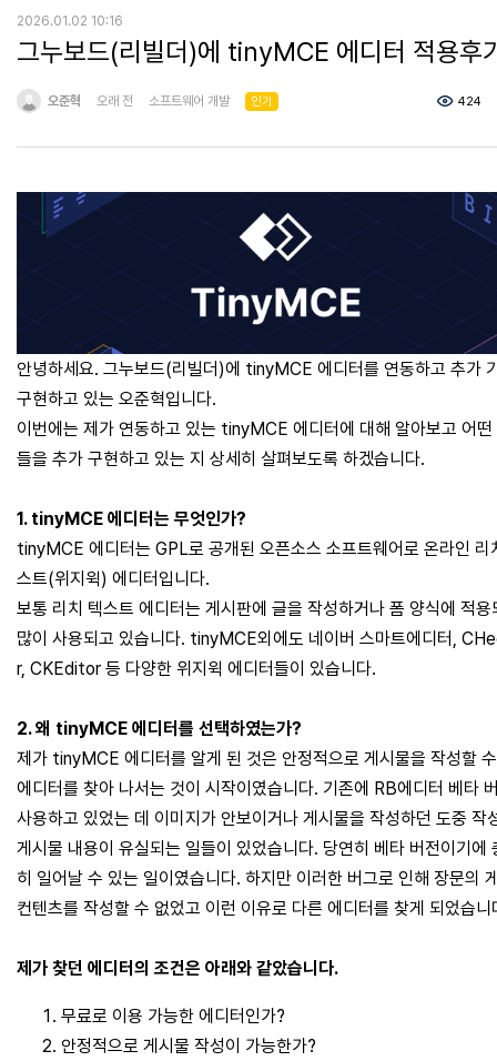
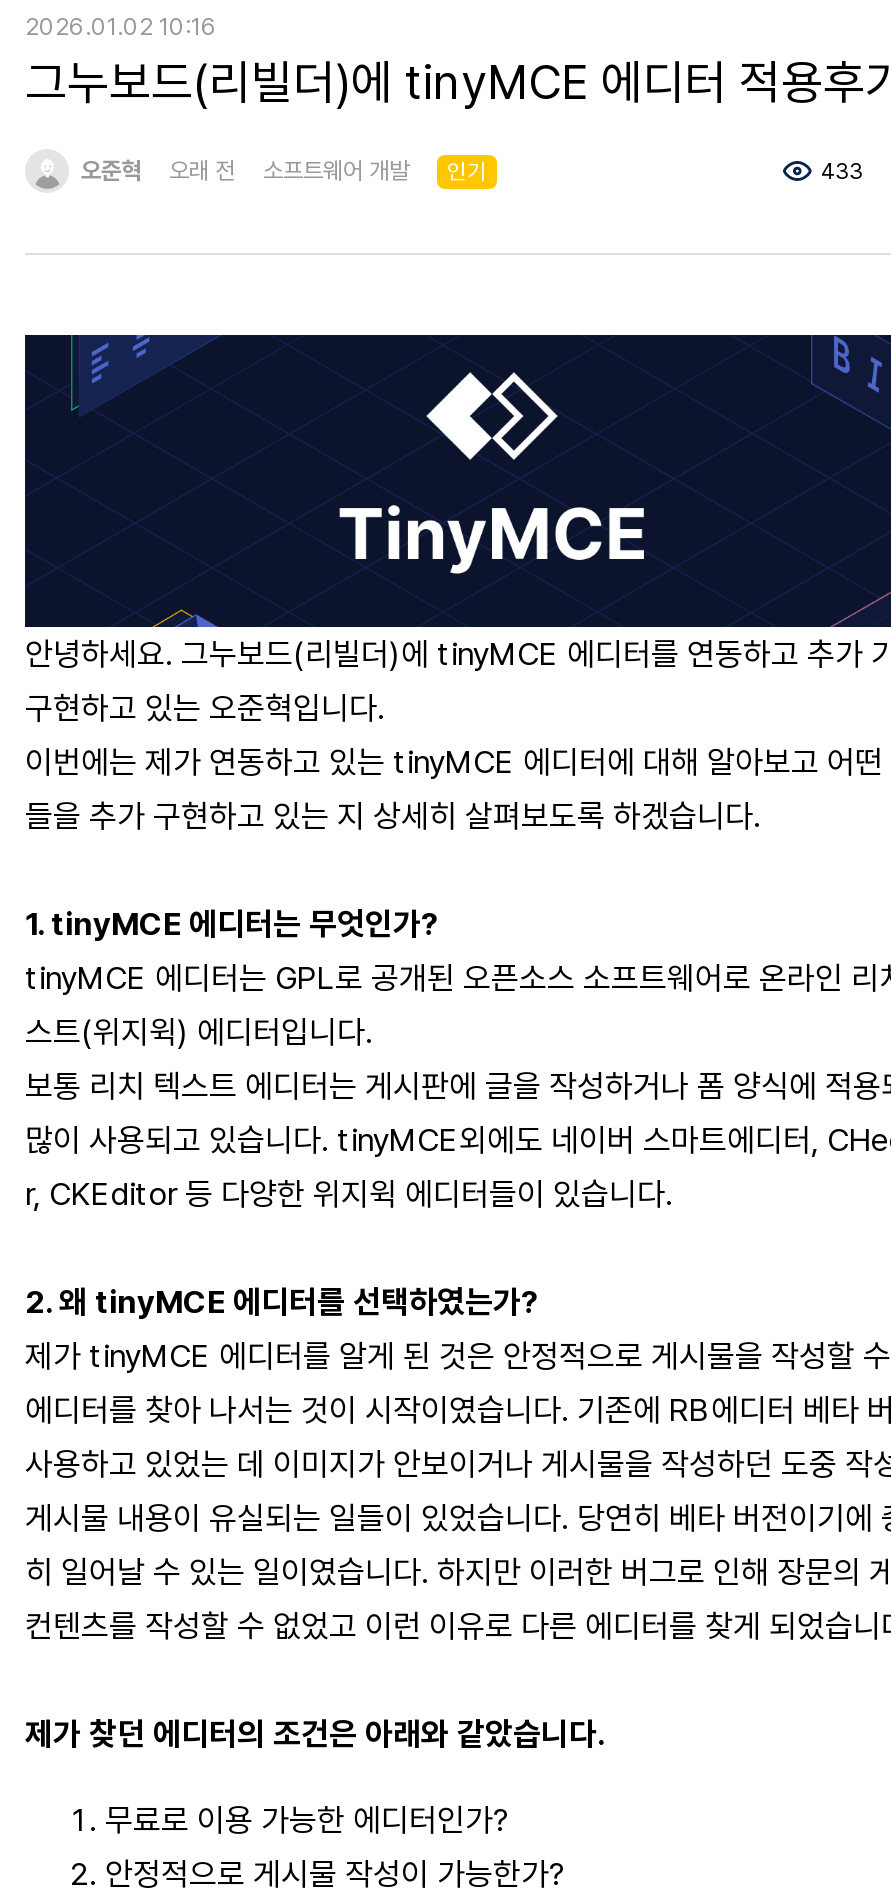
- 424
+ 433
